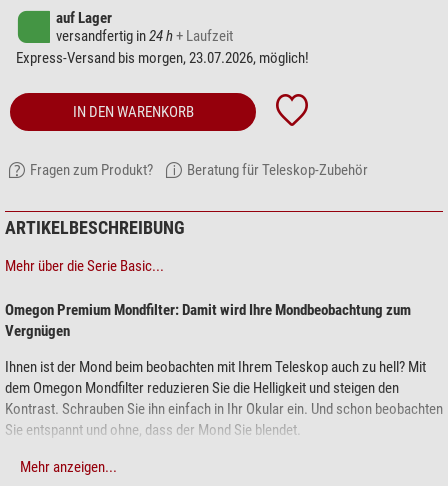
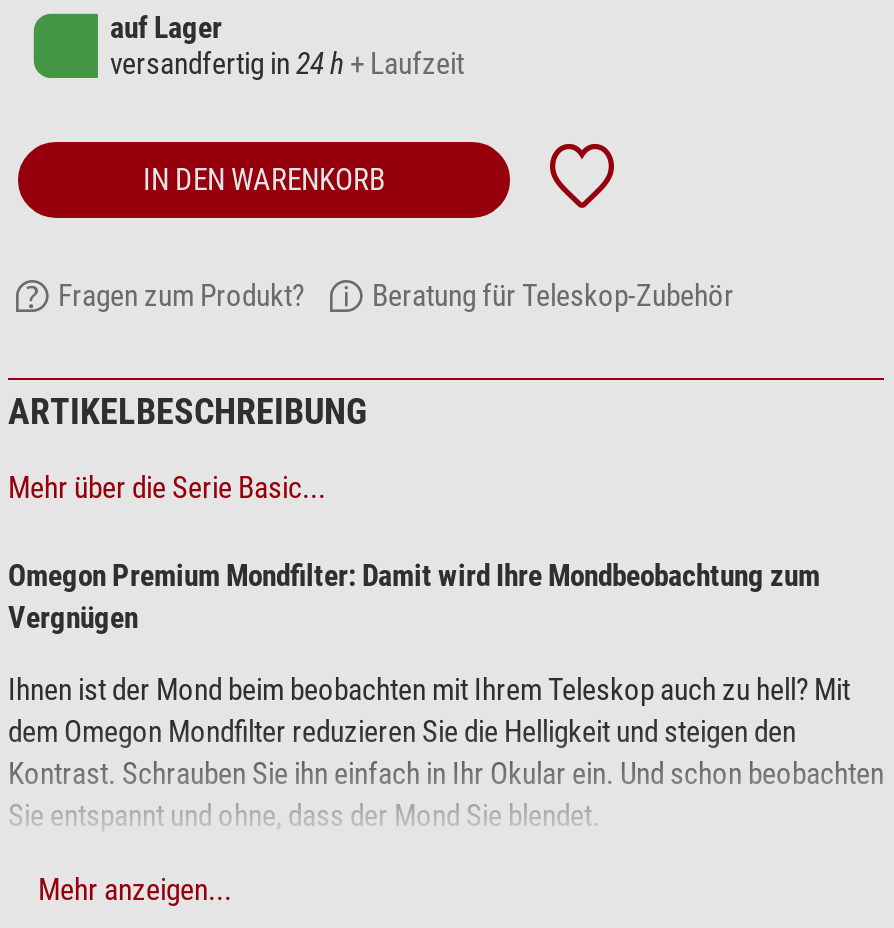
- Express-Versand bis morgen, 23.07.2026, möglich!
